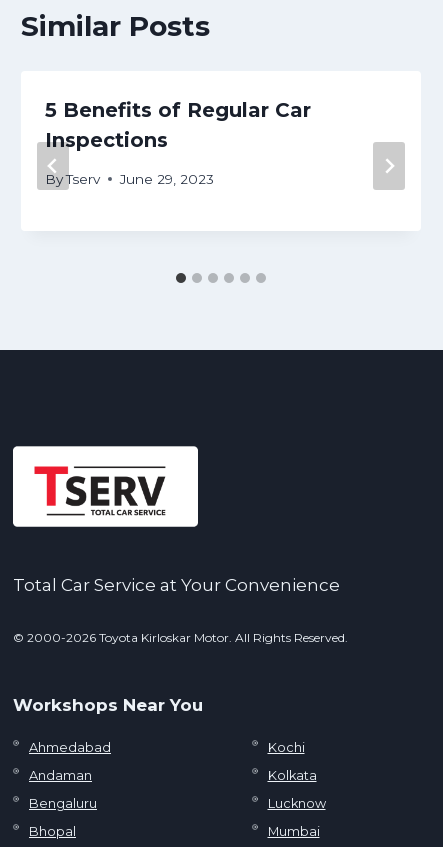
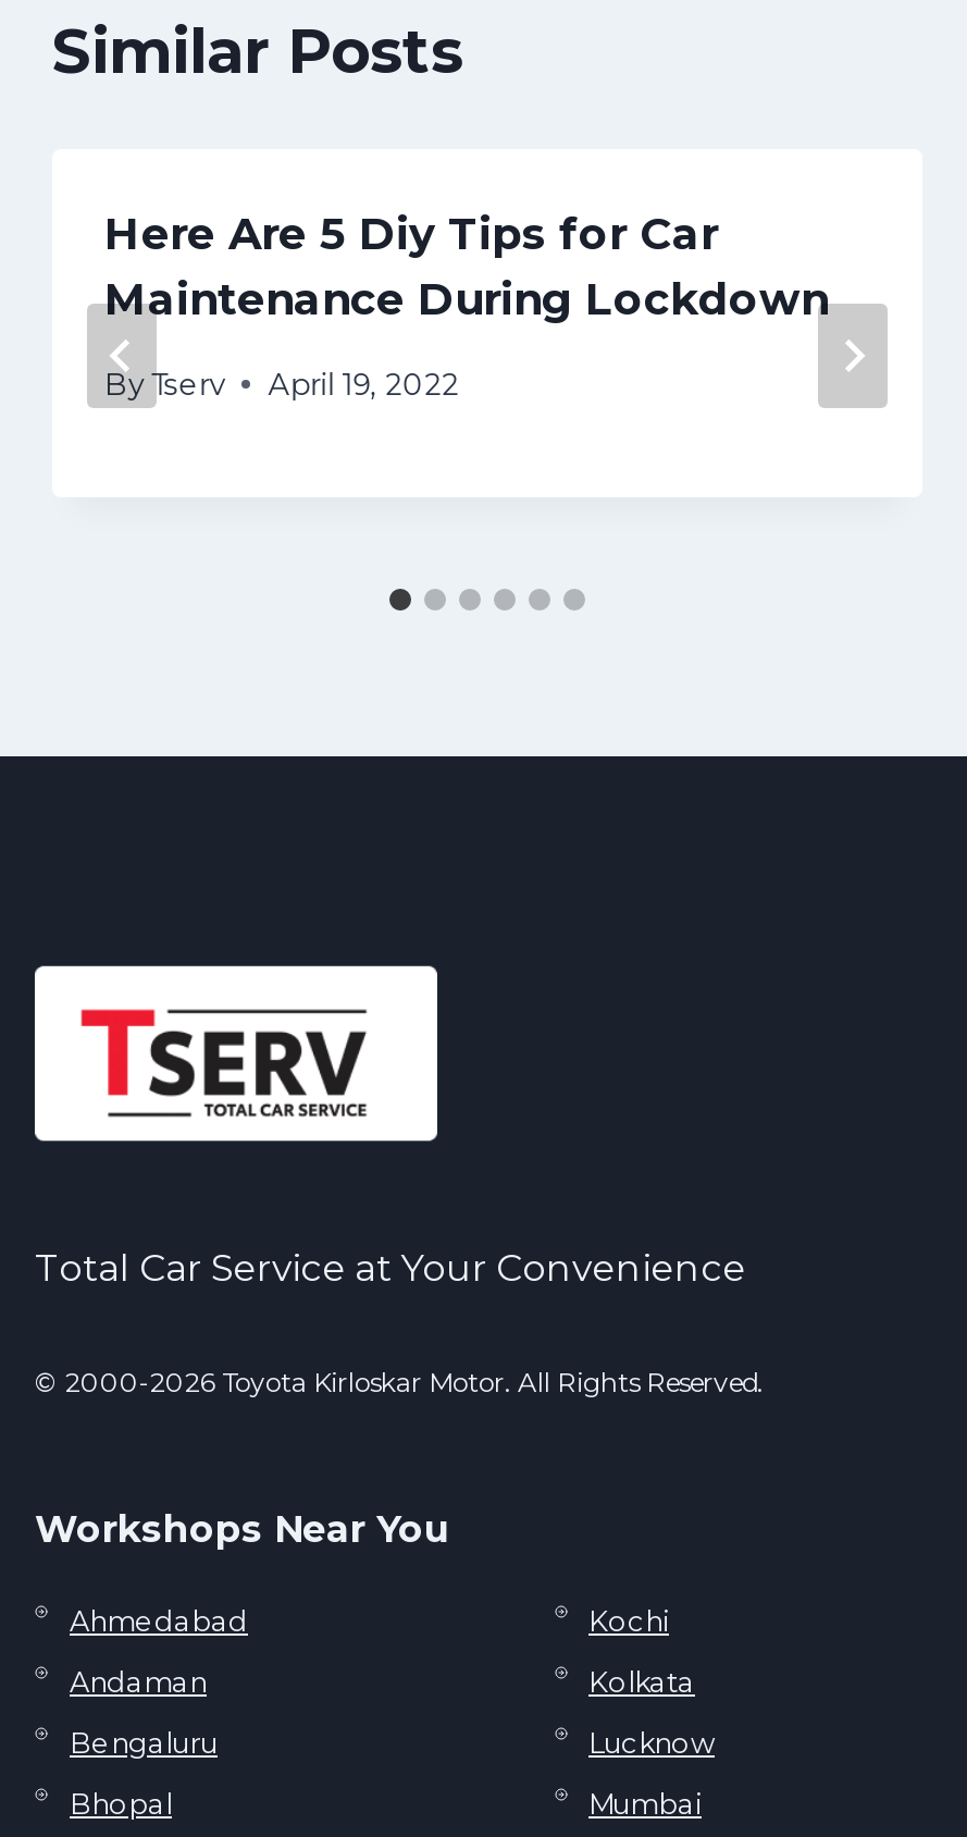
- 5 Benefits of Regular Car
- Inspections
+ Here Are 5 Diy Tips for Car
+ Maintenance During Lockdown

- By Tserv June 29, 2023
+ By Tserv April 19, 2022
